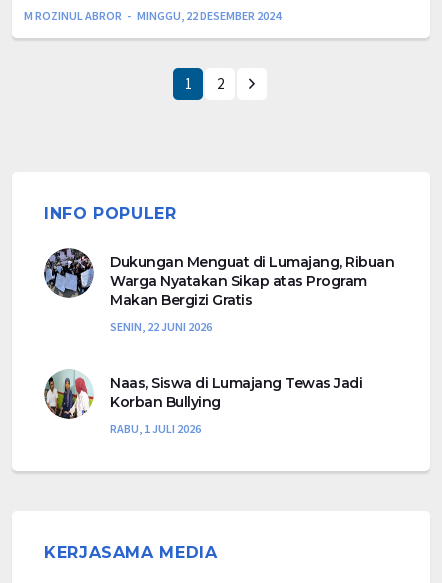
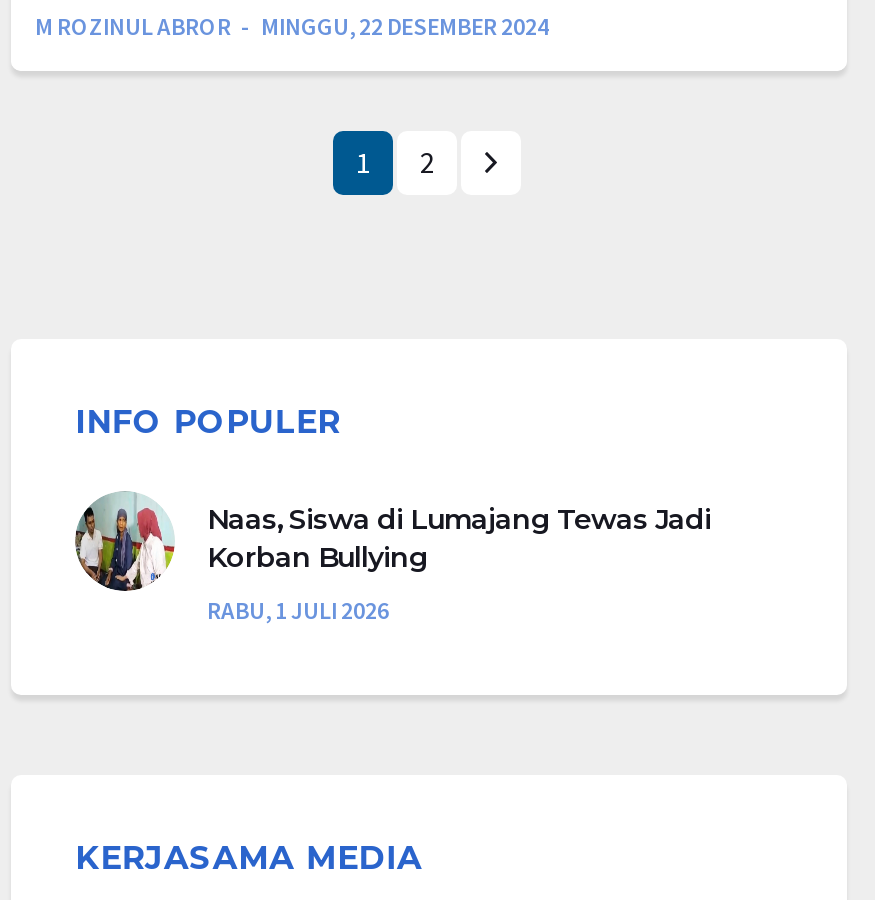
- [image]
- Dukungan Menguat di Lumajang, Ribuan
- Warga Nyatakan Sikap atas Program
- Makan Bergizi Gratis
- SENIN, 22 JUNI 2026
